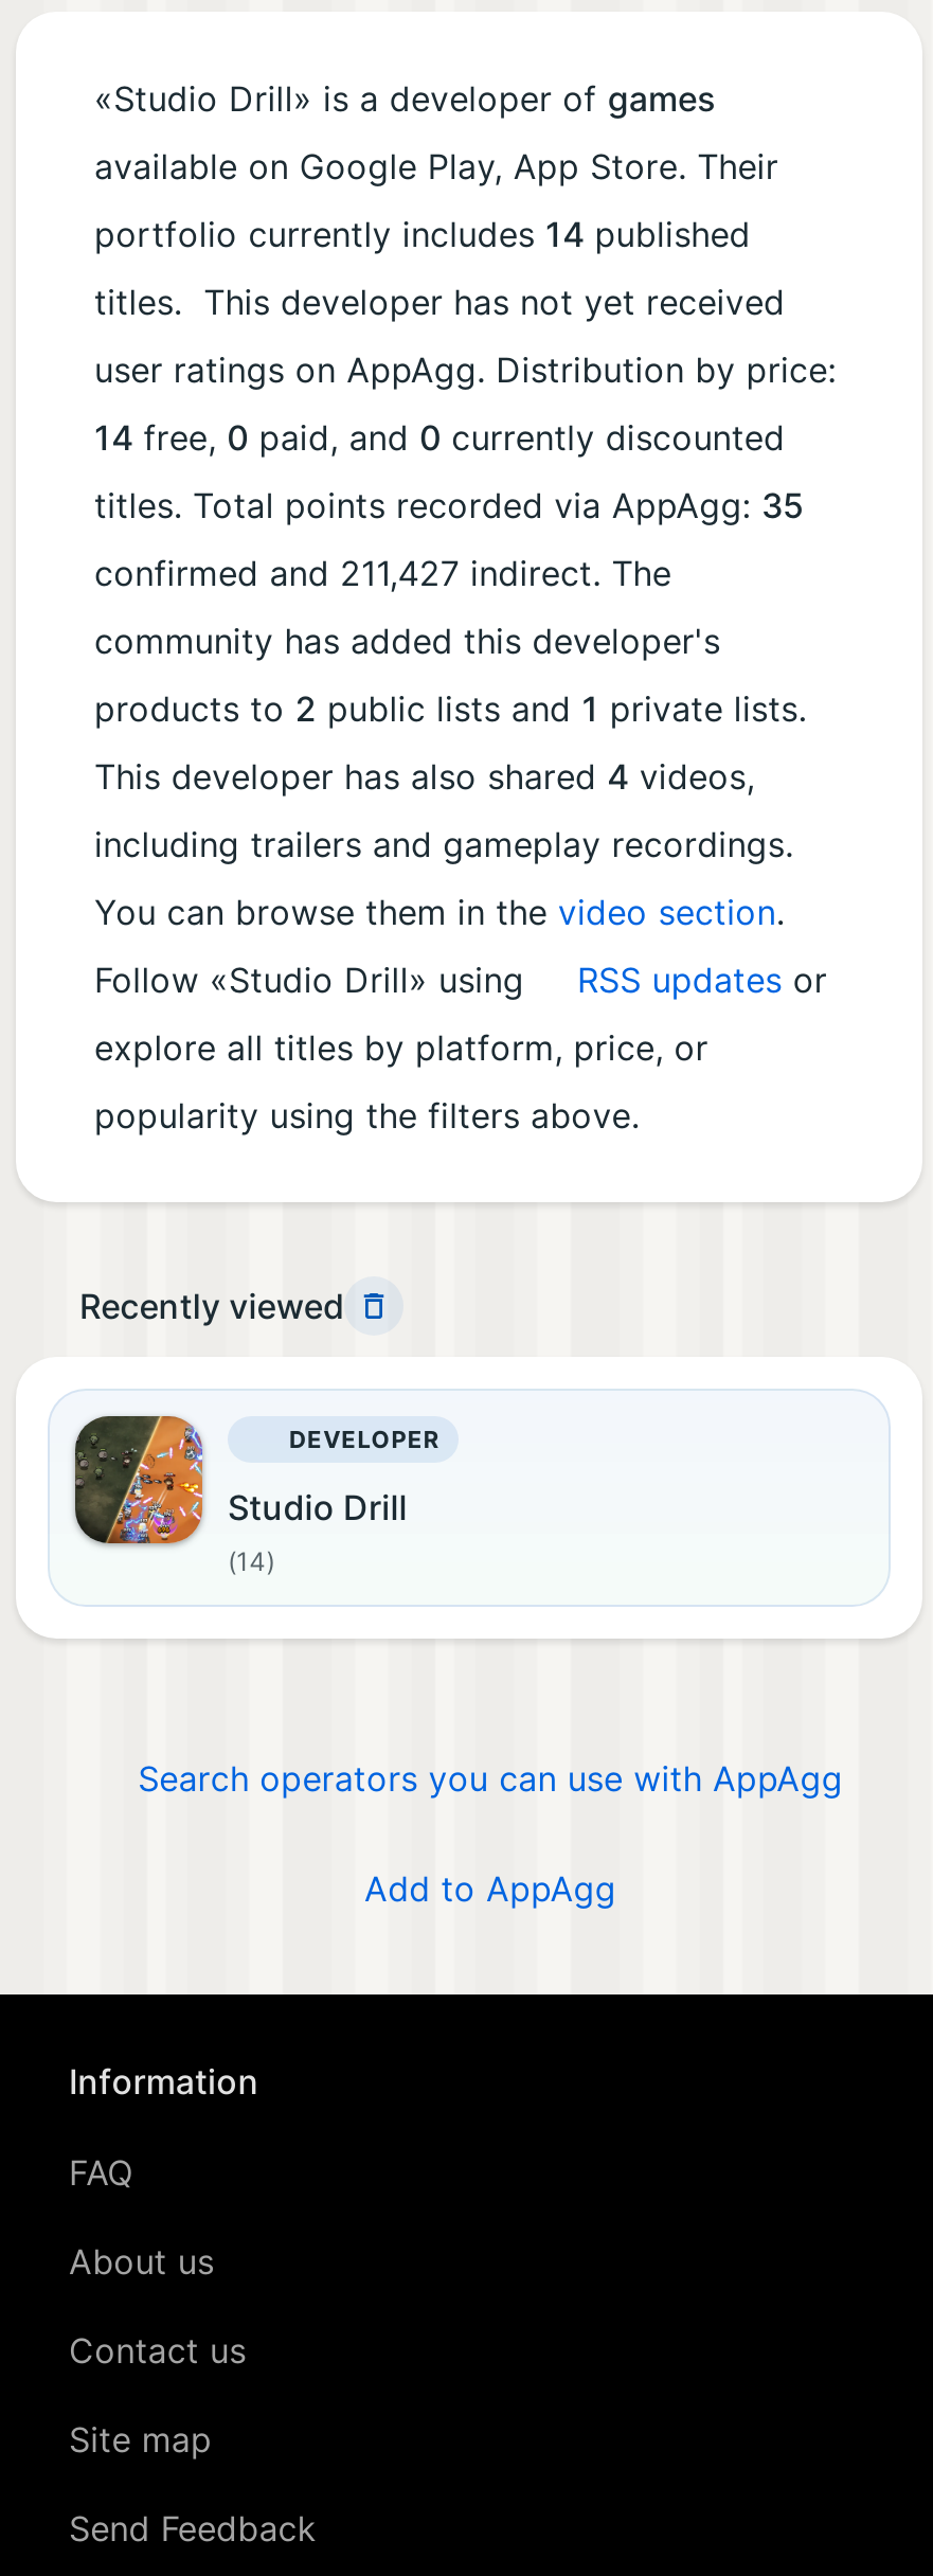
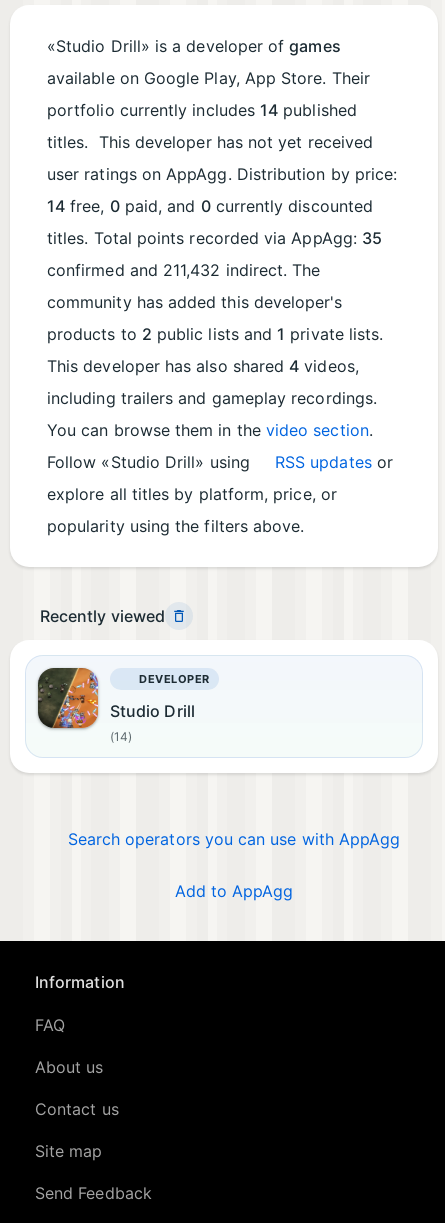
- confirmed and 211,427 indirect. The
+ confirmed and 211,432 indirect. The
